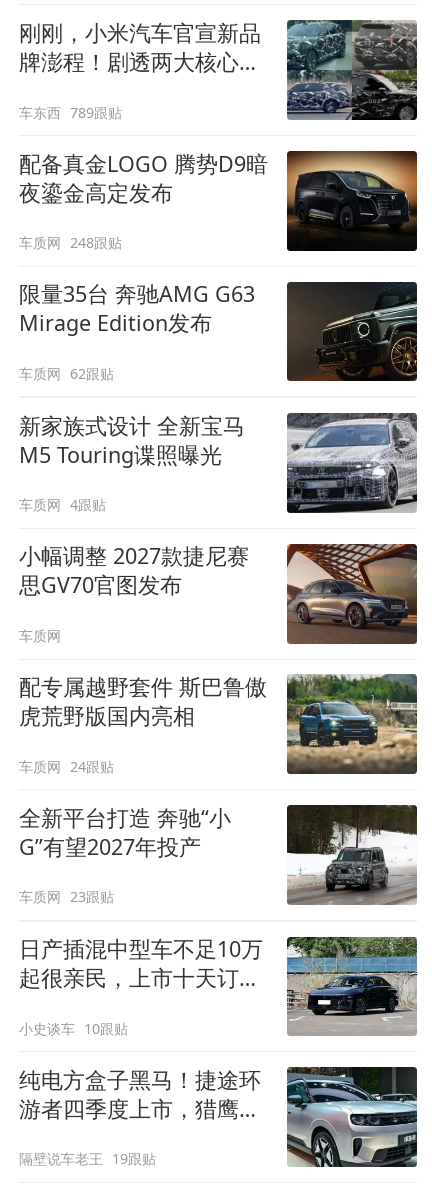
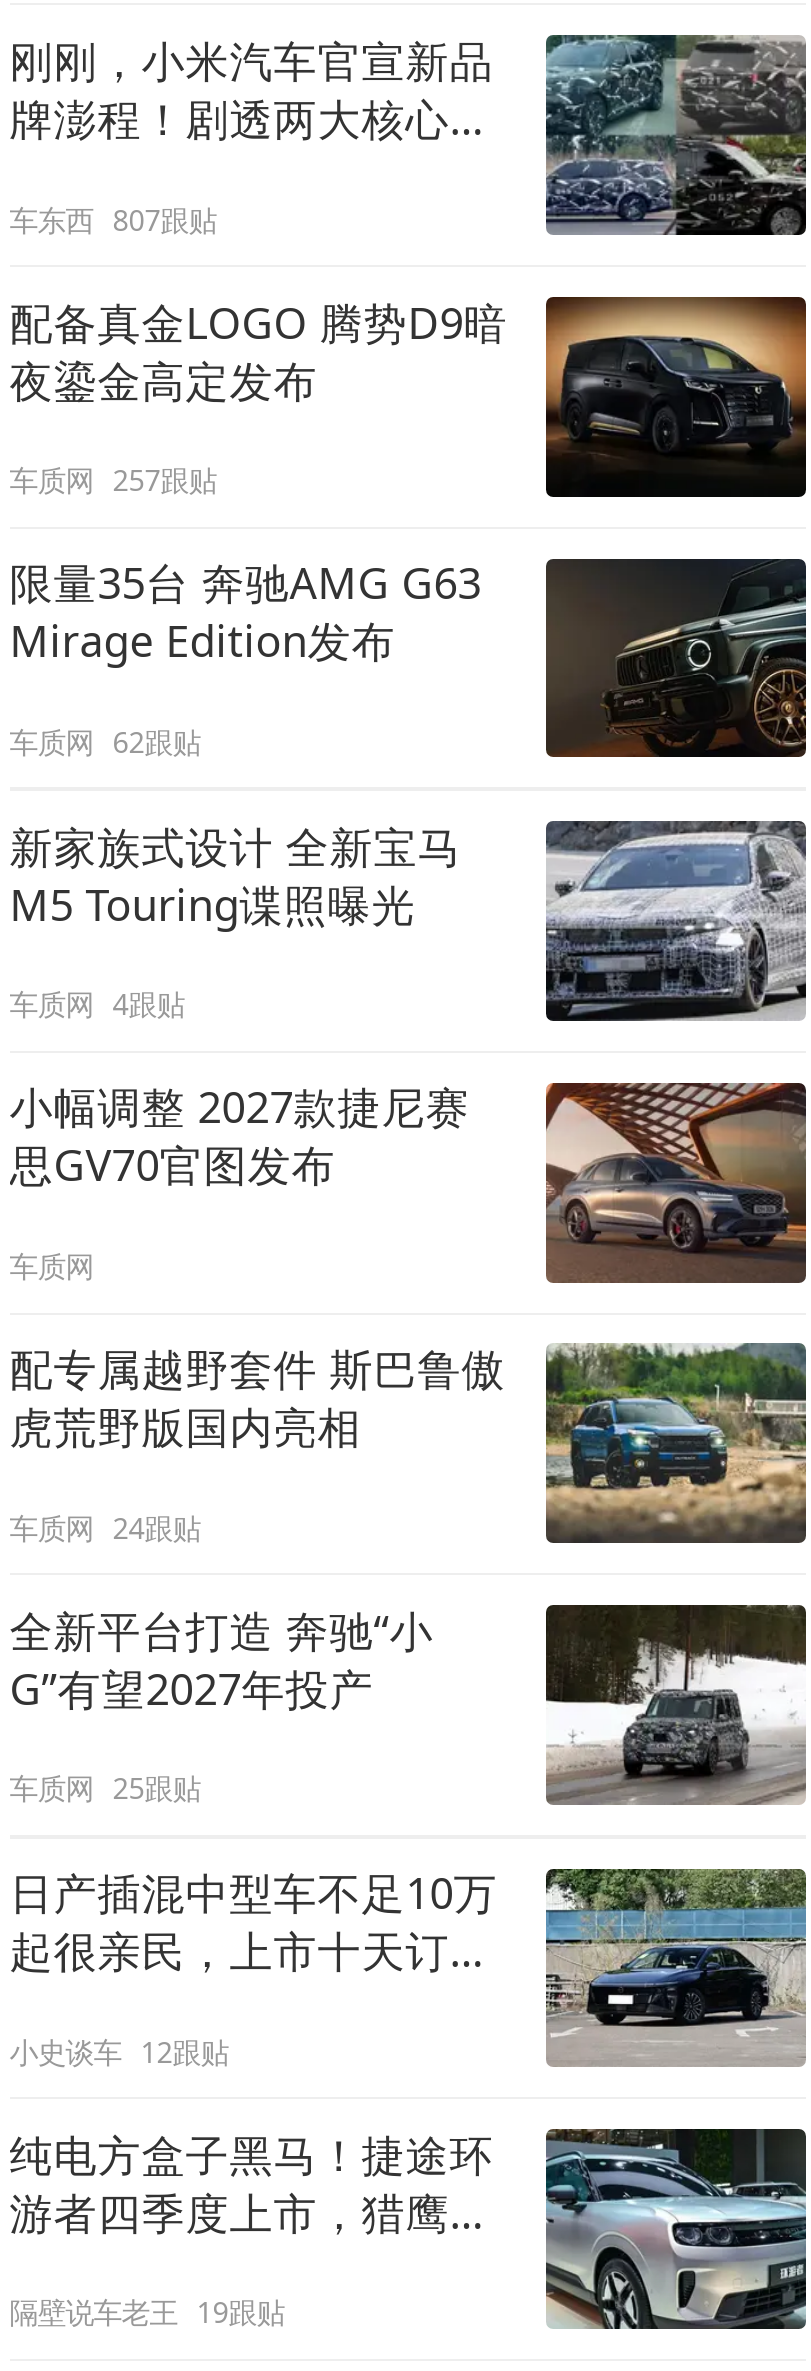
- 车东西 789跟贴
+ 车东西 807跟贴

- 车质网 248跟贴
+ 车质网 257跟贴

- 车质网 23跟贴
+ 车质网 25跟贴

- 小史谈车 10跟贴
+ 小史谈车 12跟贴
